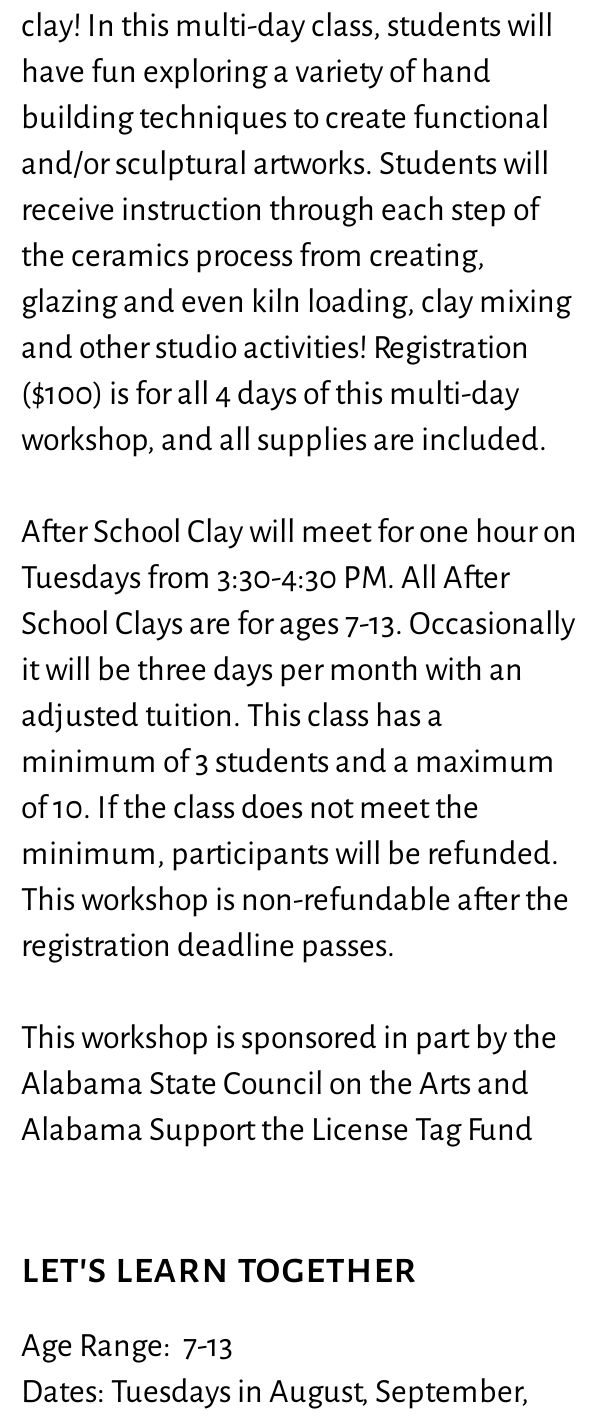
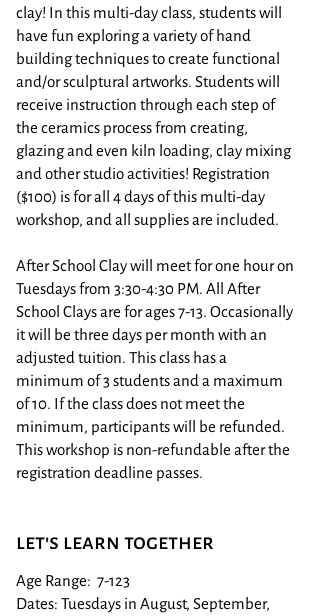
- This workshop is sponsored in part by the
- Alabama State Council on the Arts and
- Alabama Support the License Tag Fund

- Age Range: 7-13
+ Age Range: 7-123
